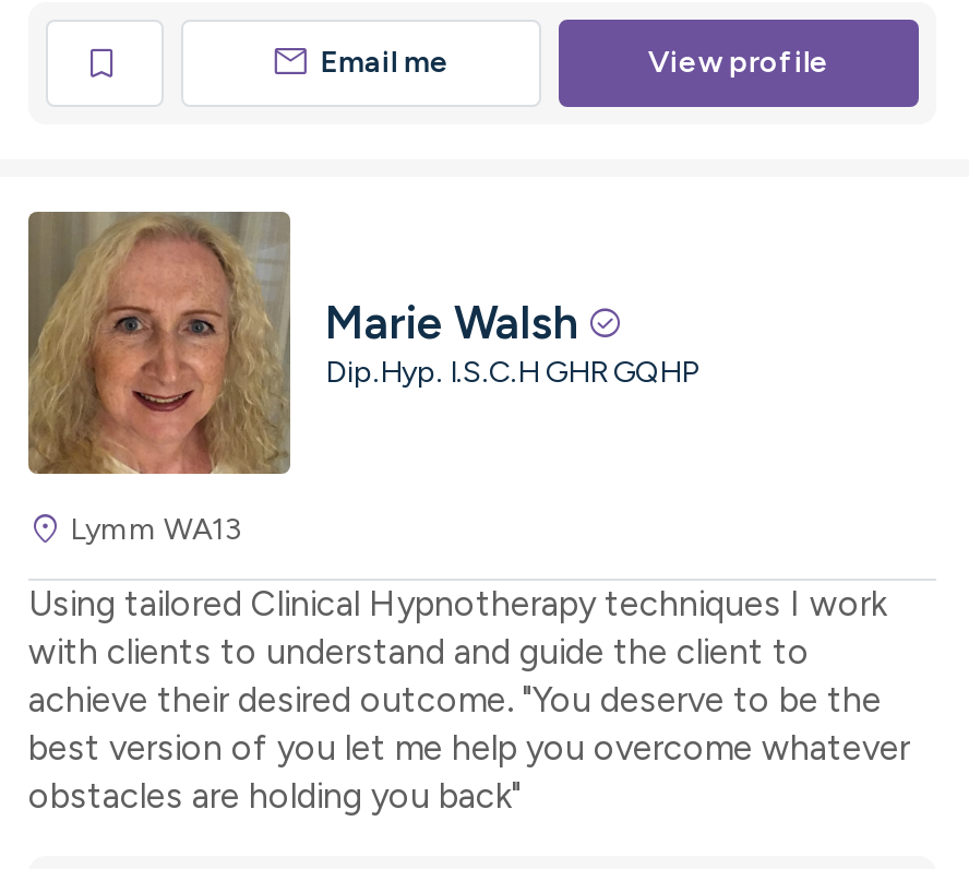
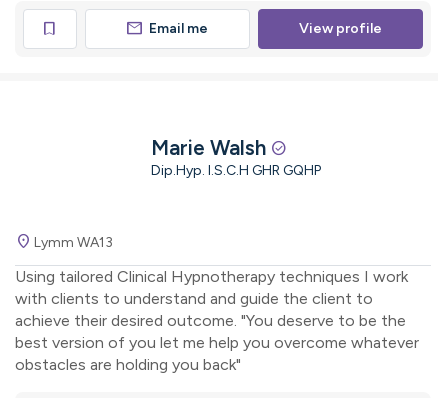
- [image]
